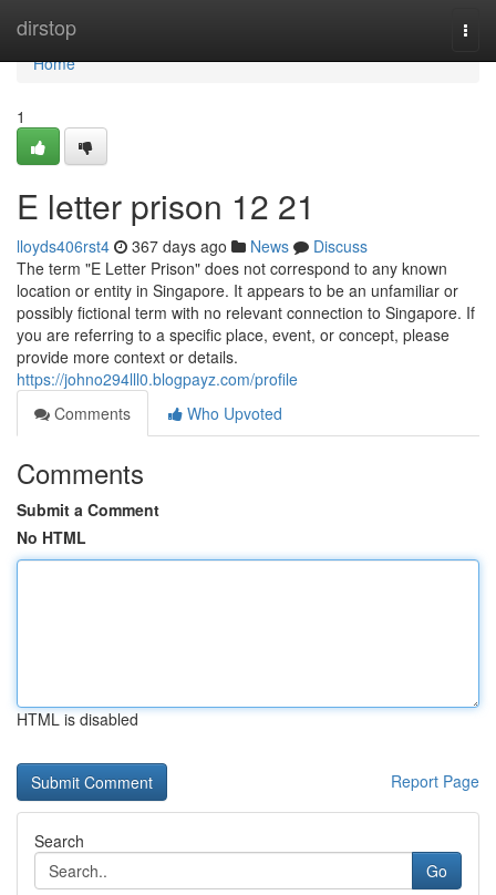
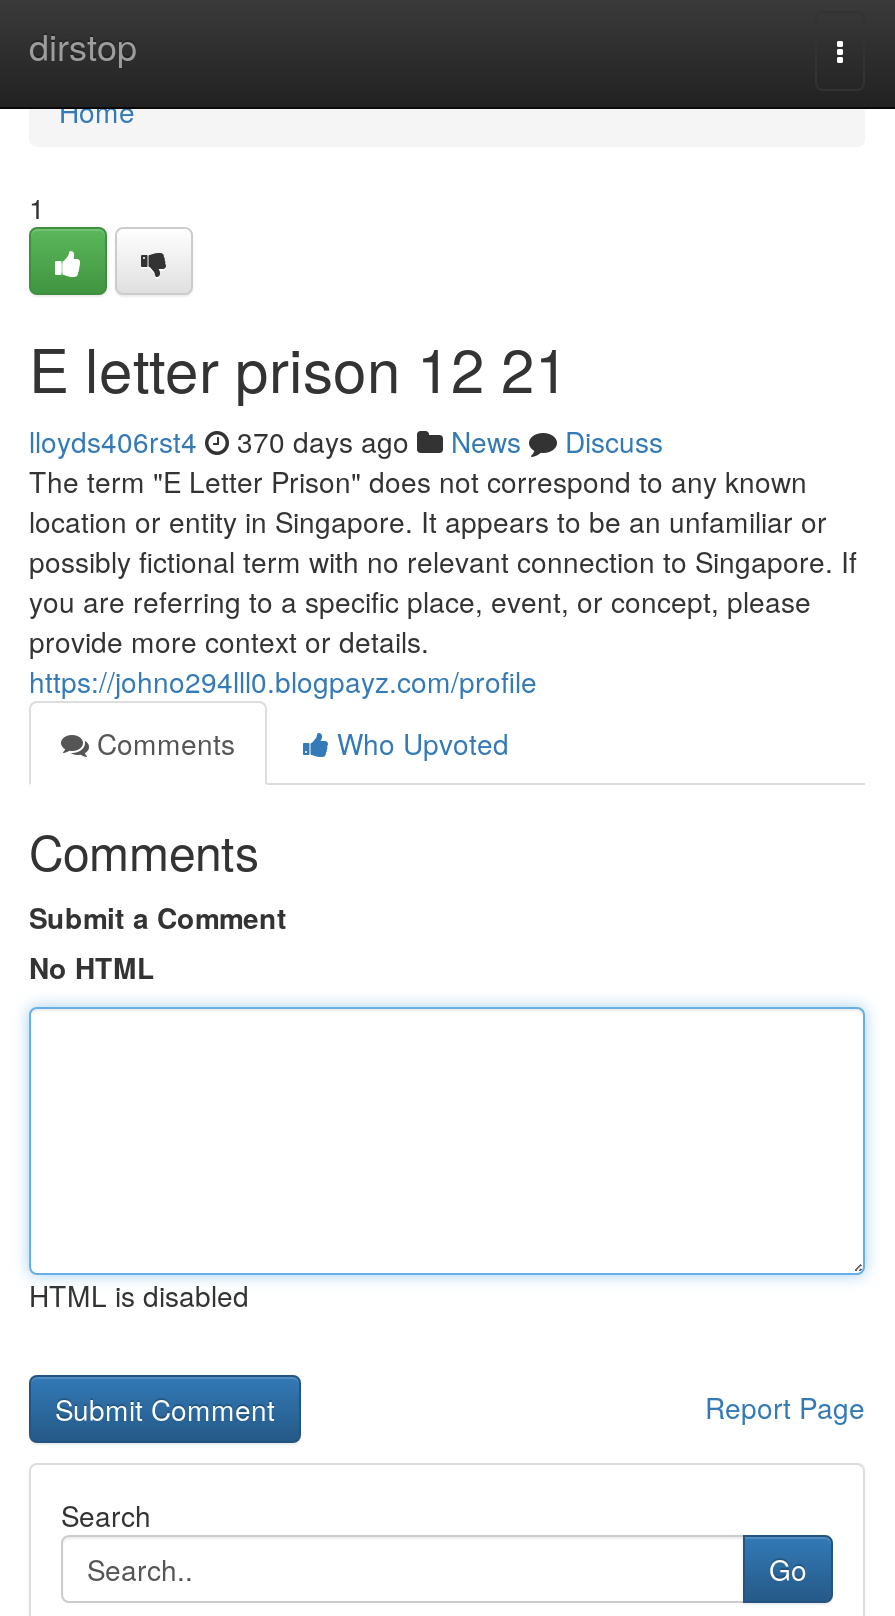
- lloyds406rst4 367 days ago News Discuss
+ lloyds406rst4 370 days ago News Discuss
